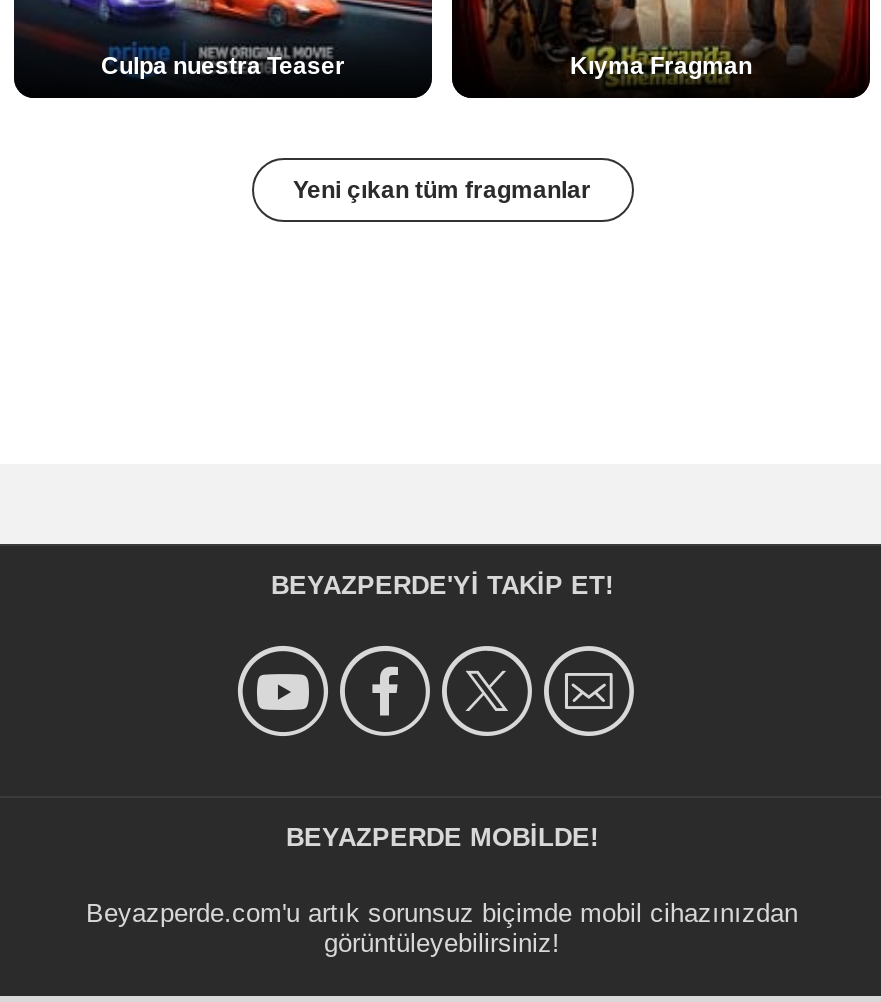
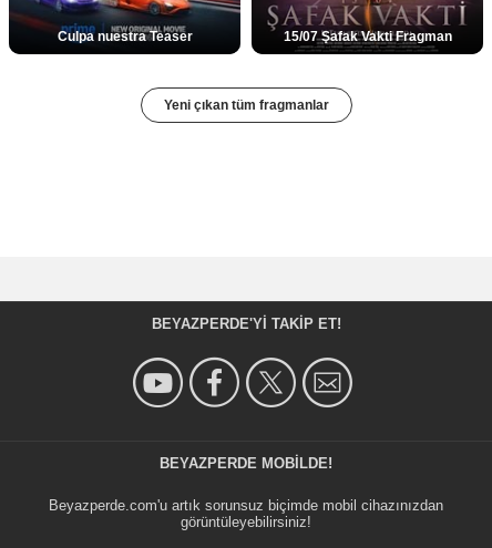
- Kıyma Fragman
+ 15/07 Şafak Vakti Fragman
